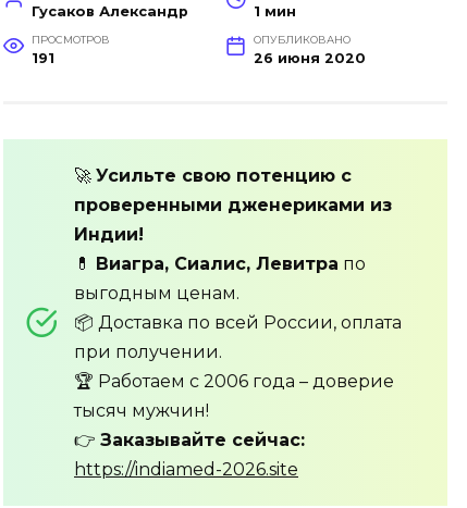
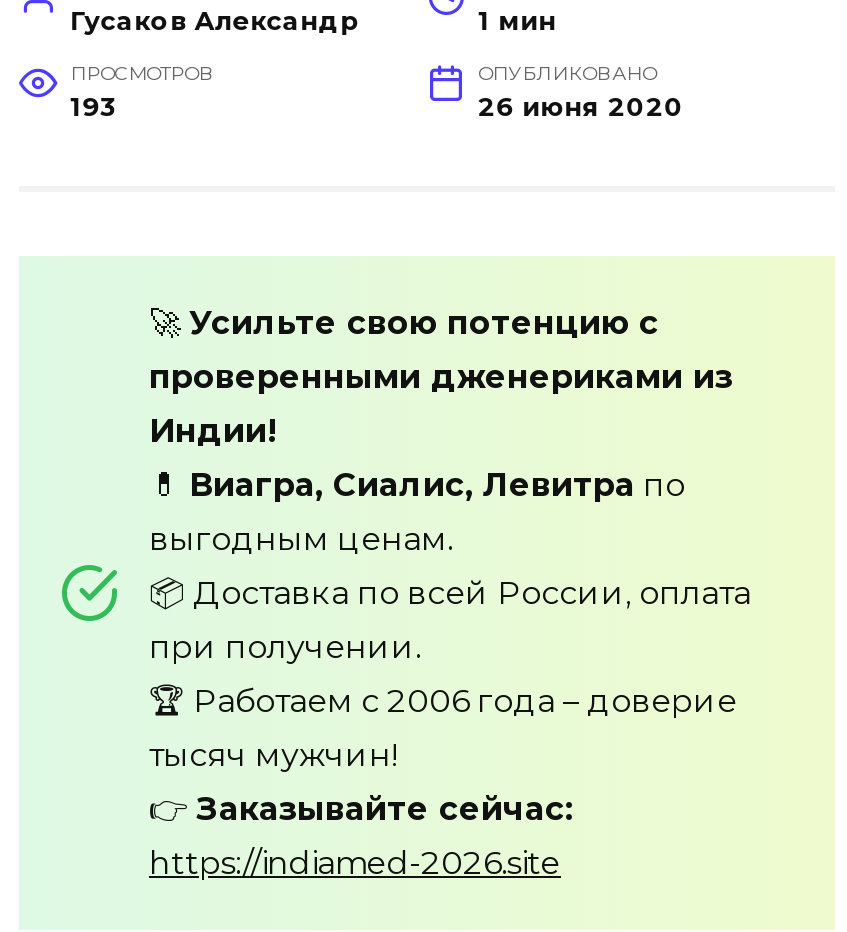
- 191
+ 193
